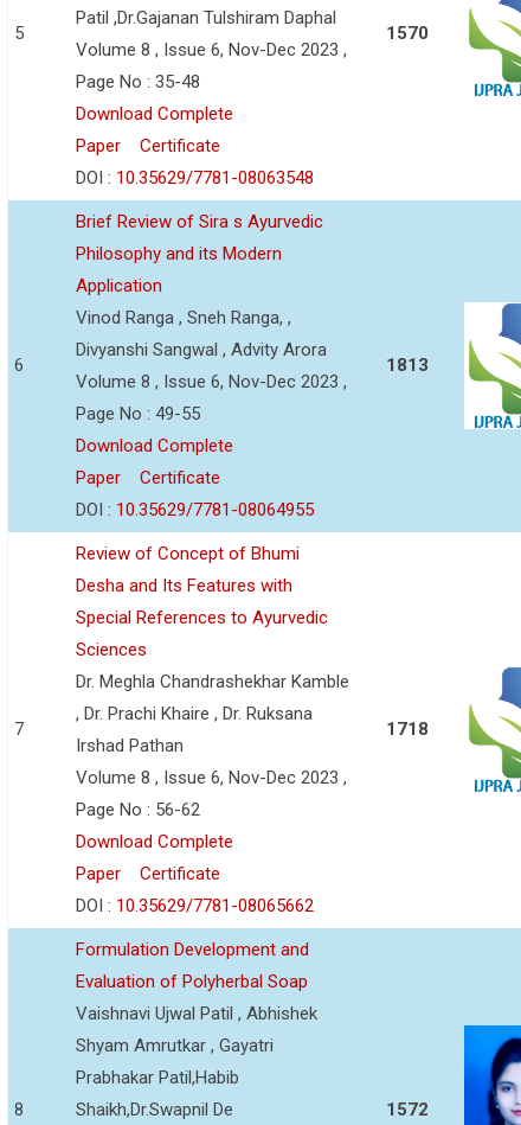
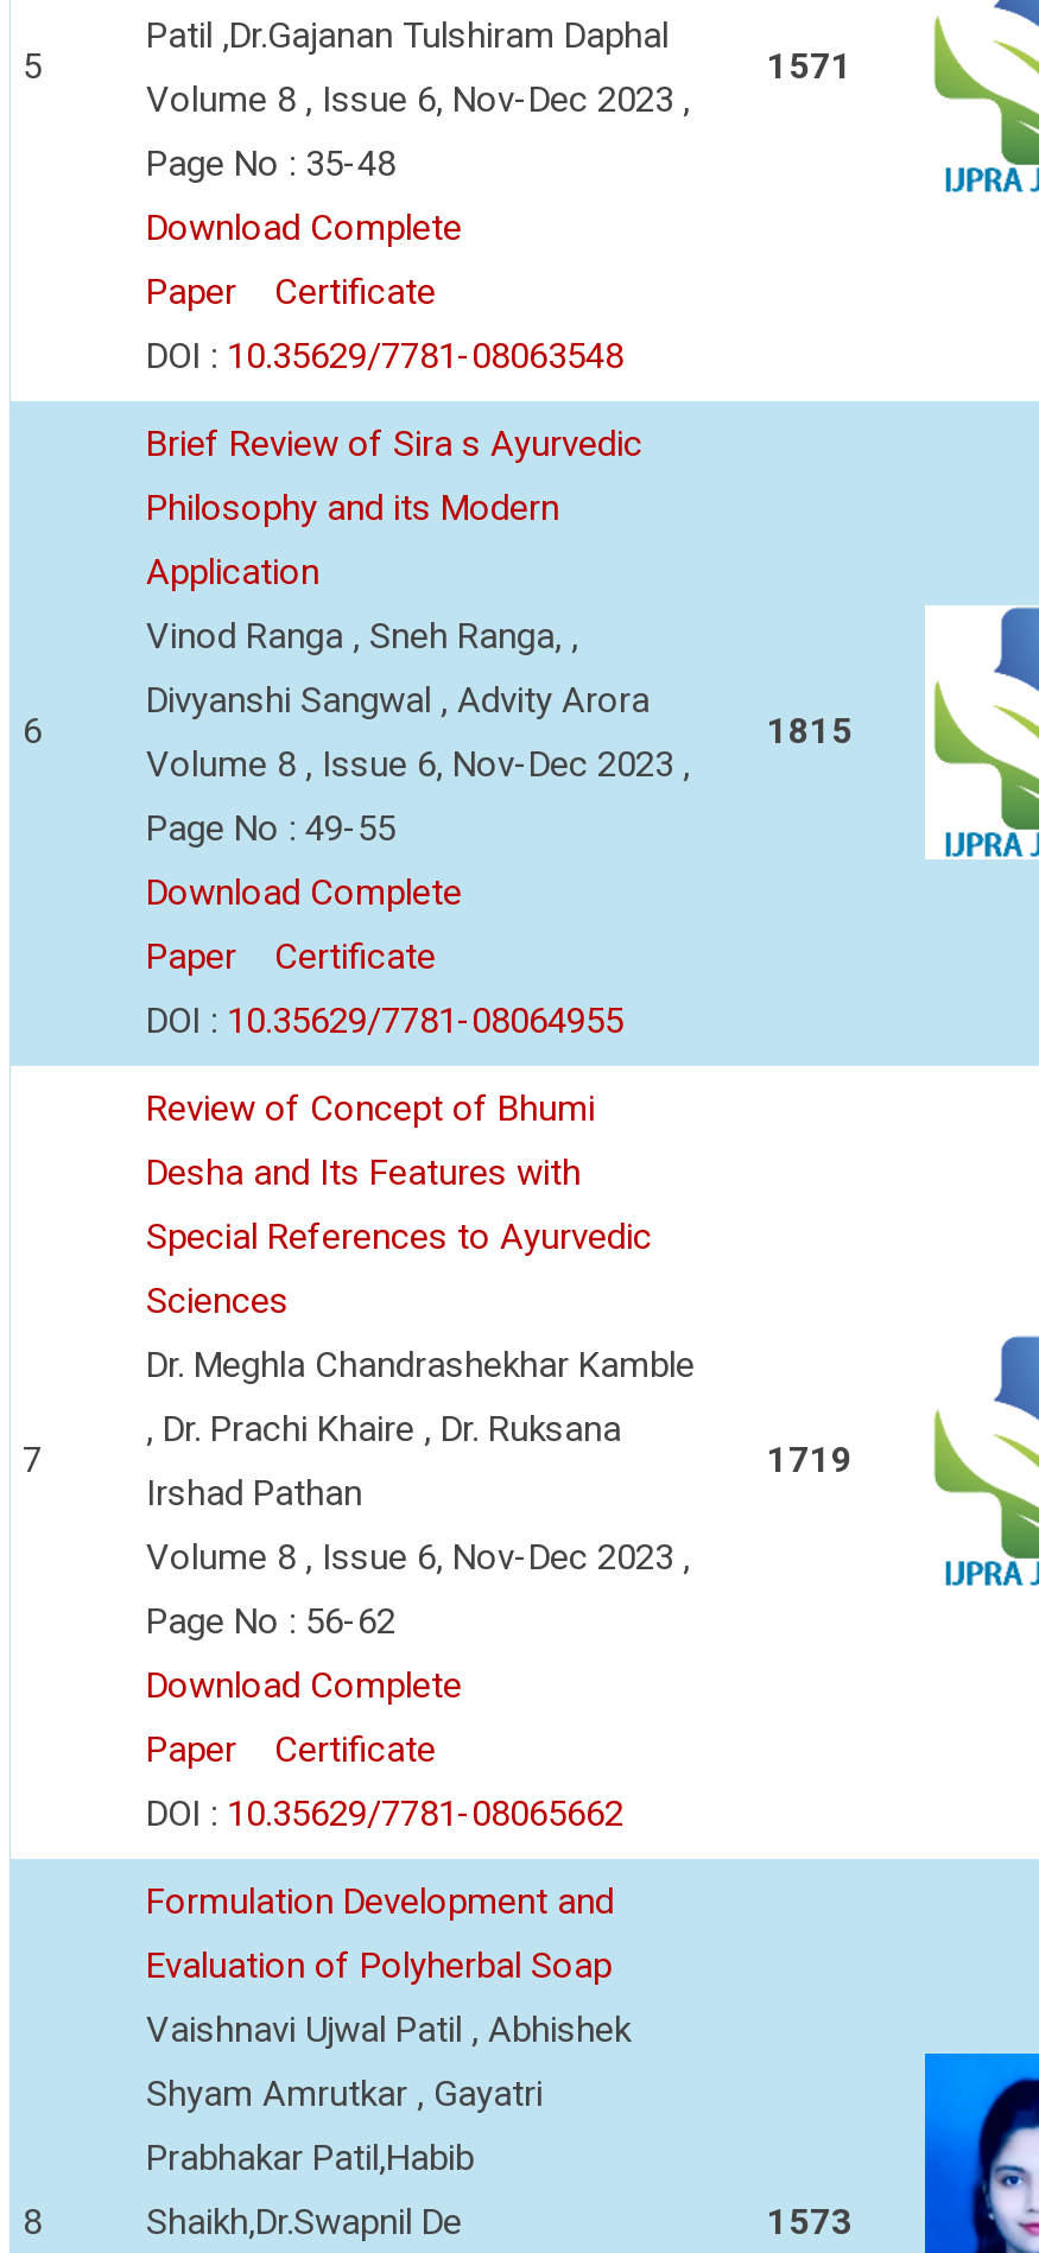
- 1570
+ 1571

- 1813
+ 1815

- 1718
+ 1719

- 1572
+ 1573
